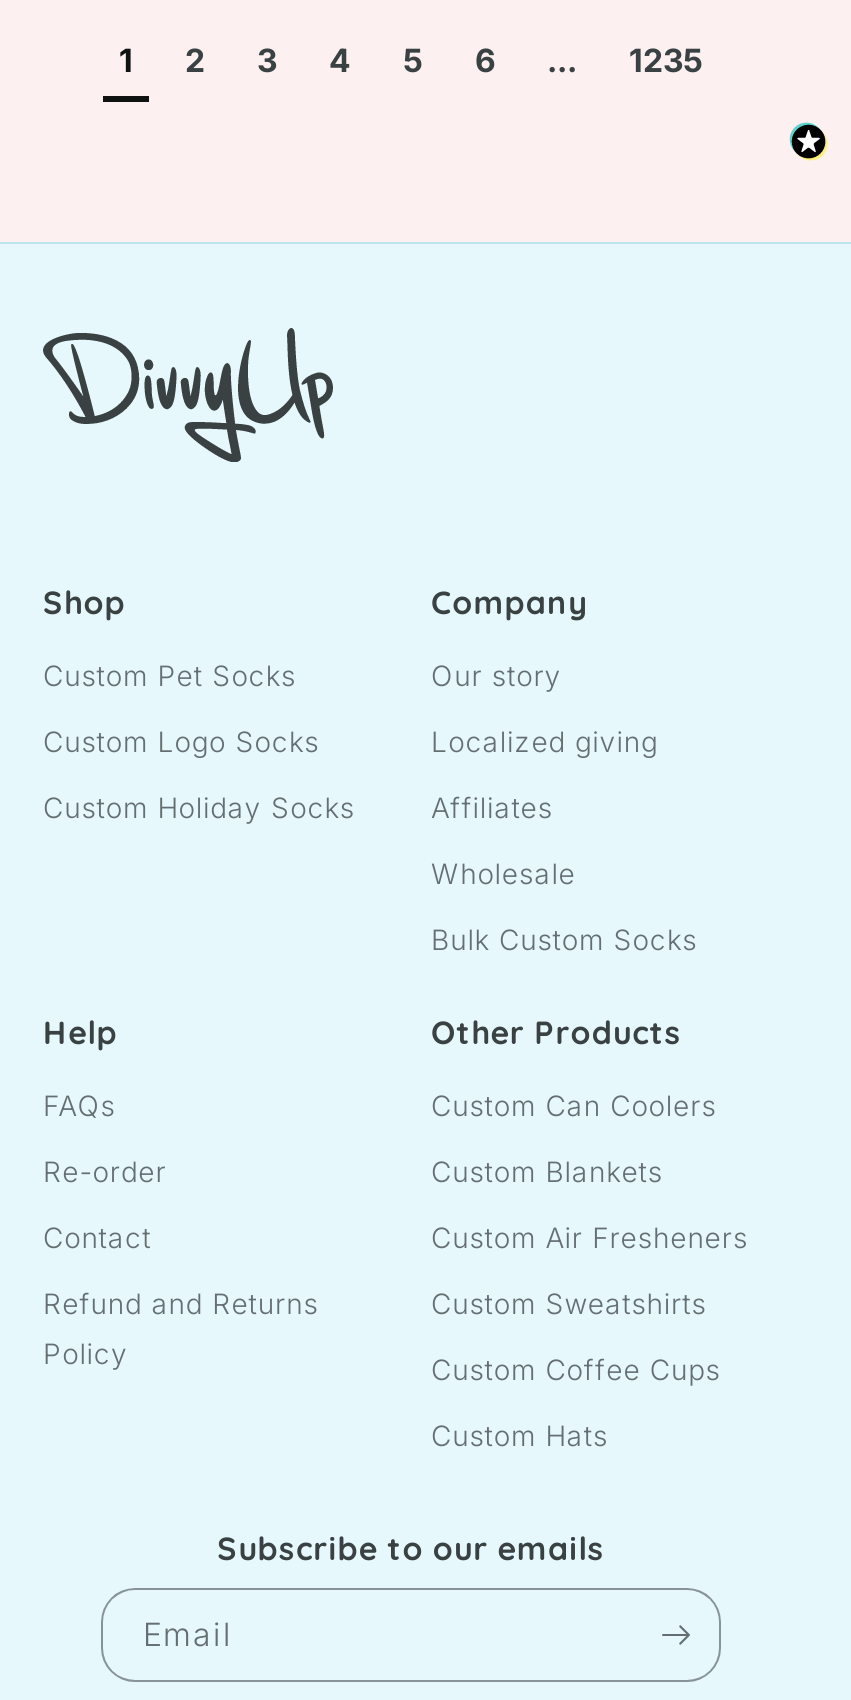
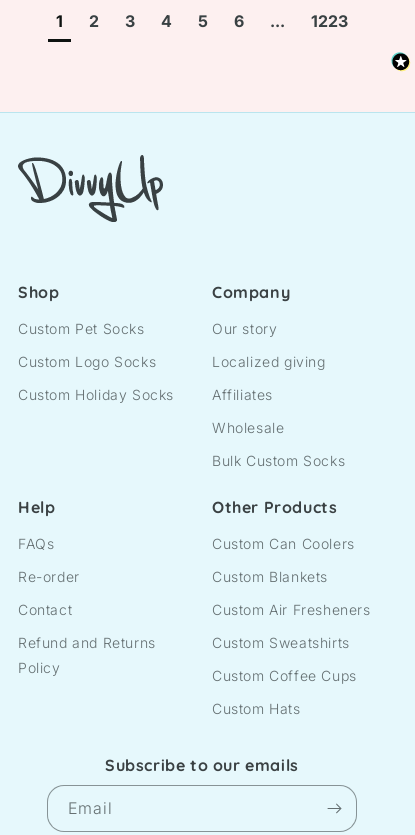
- 1235
+ 1223
